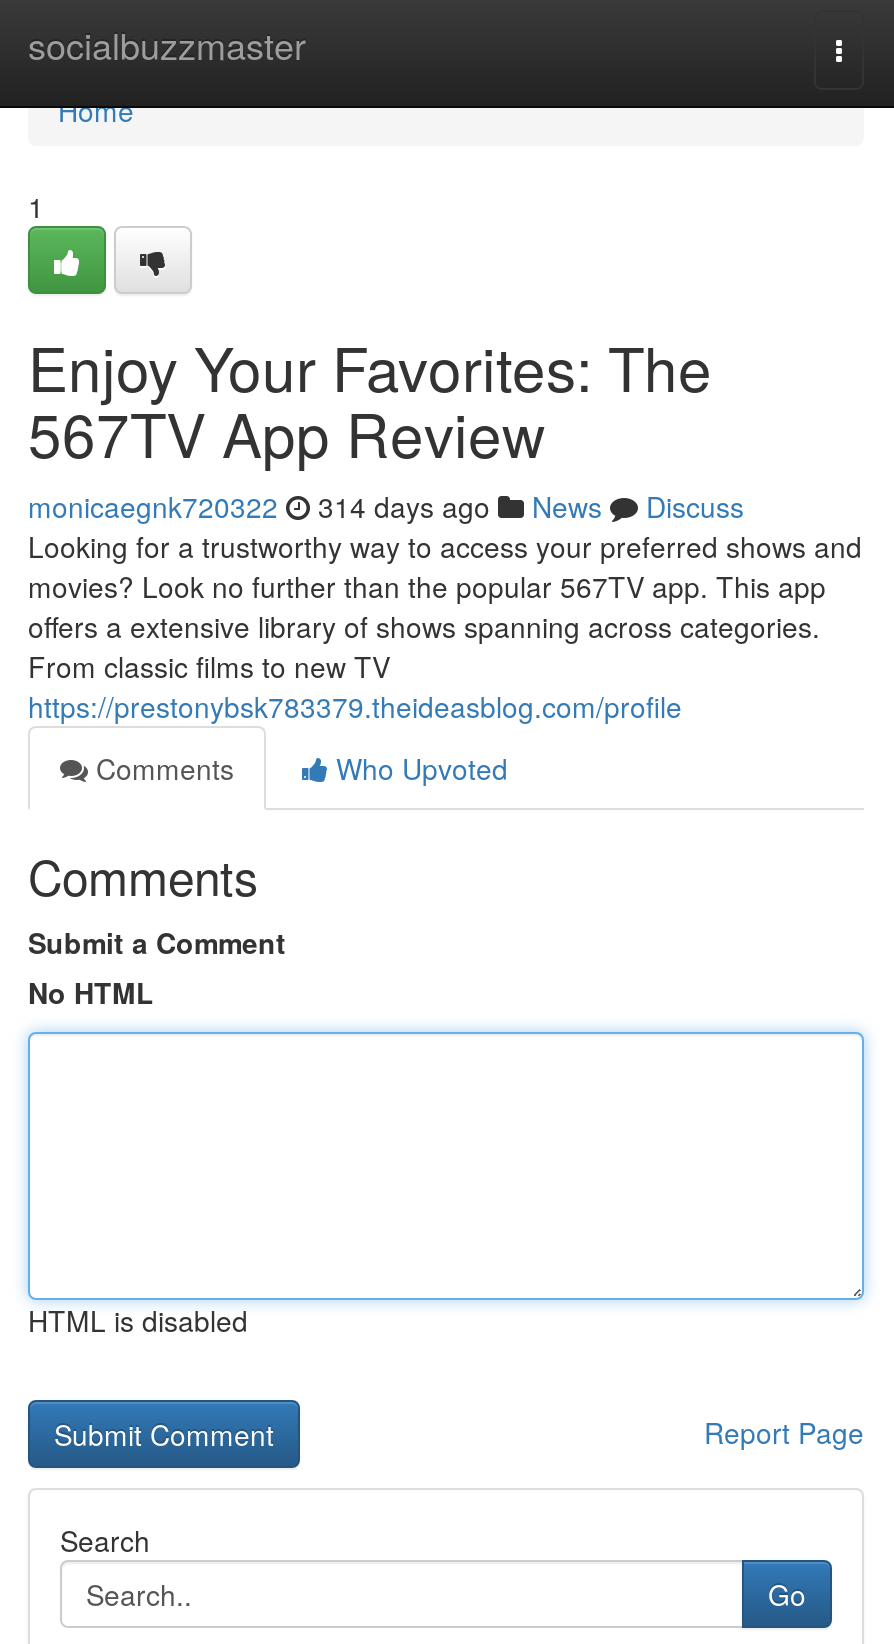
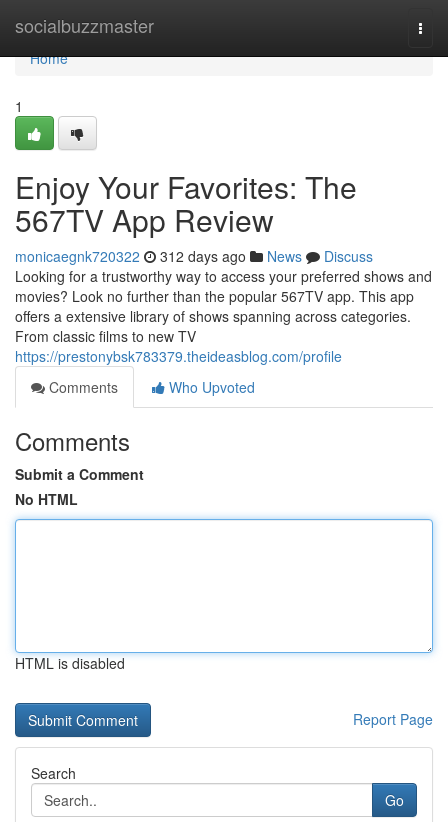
- monicaegnk720322 314 days ago News Discuss
+ monicaegnk720322 312 days ago News Discuss
